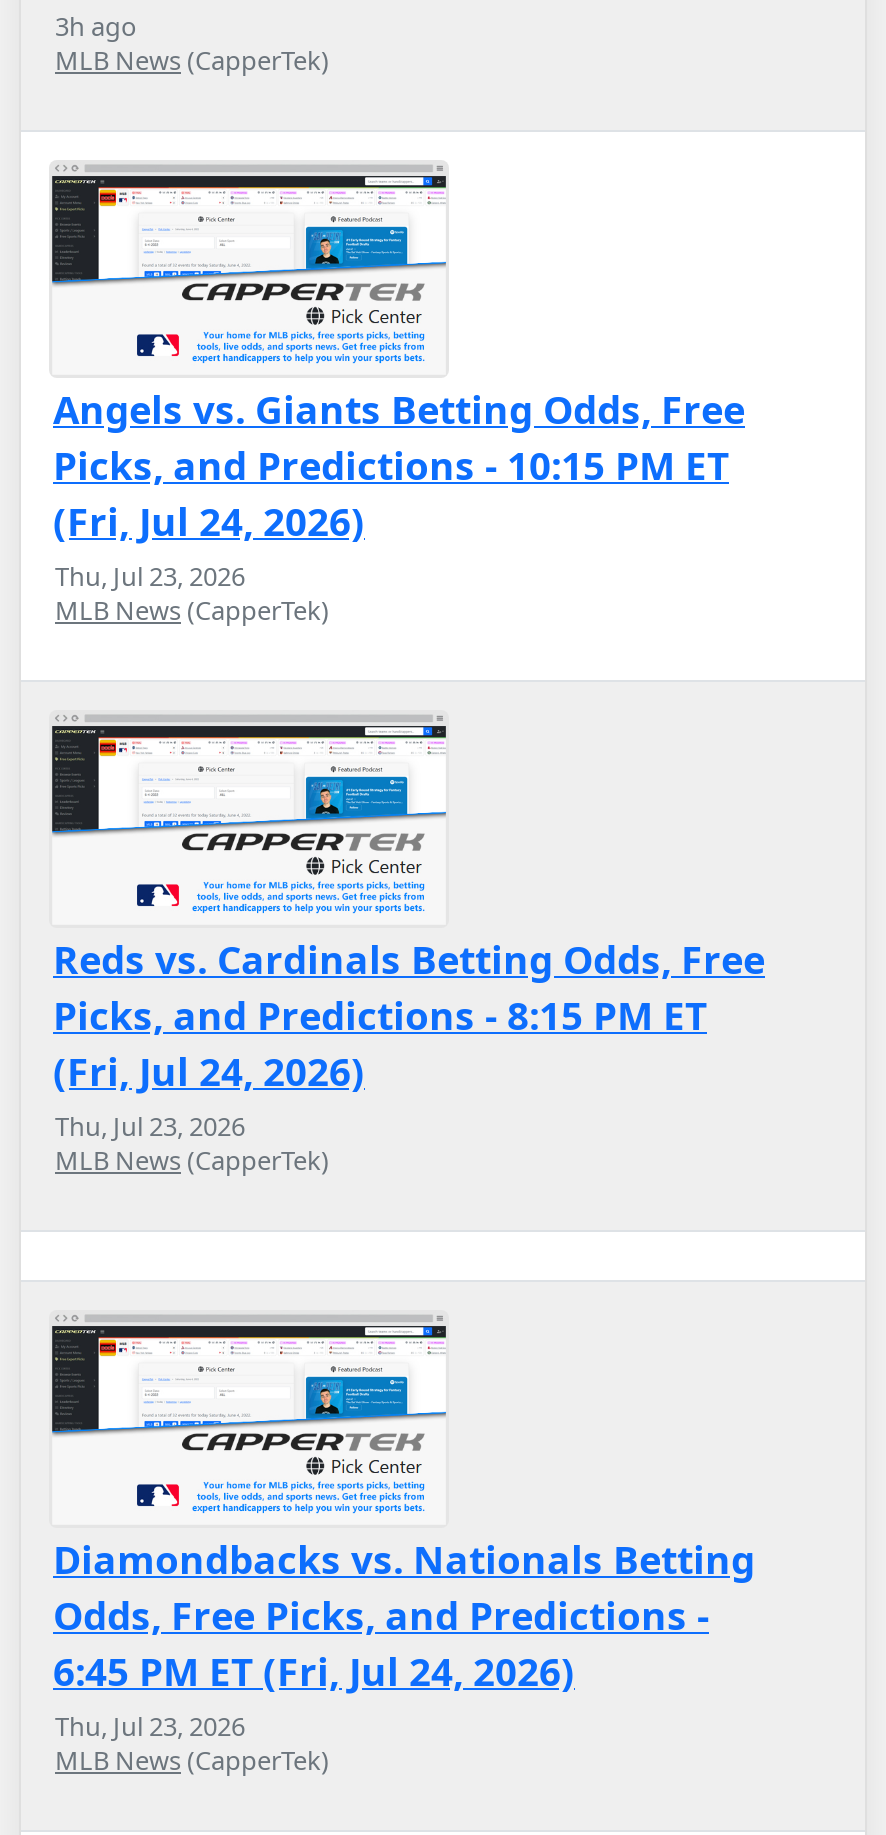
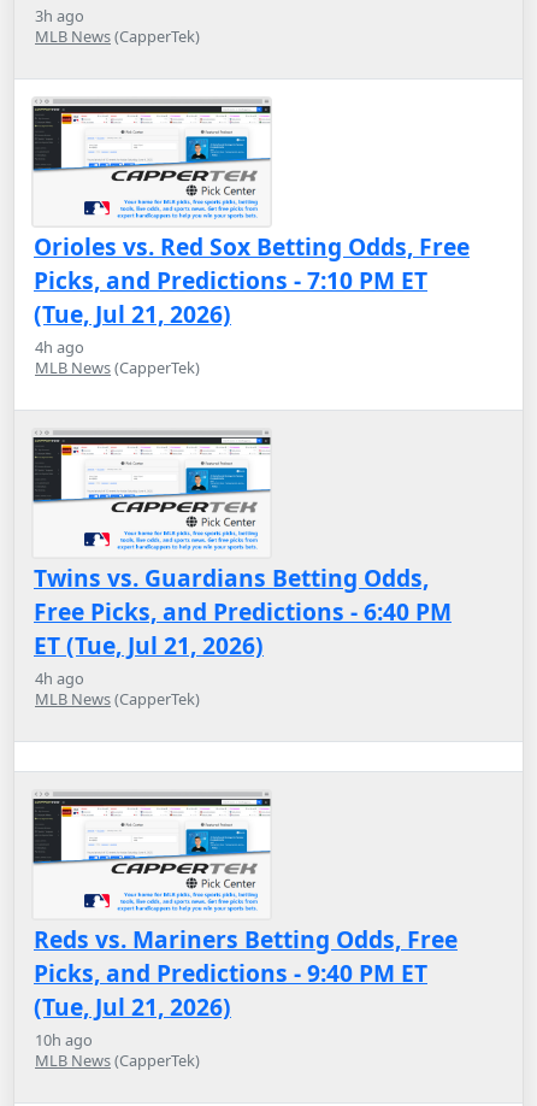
- Angels vs. Giants Betting Odds, Free
- Picks, and Predictions - 10:15 PM ET
- (Fri, Jul 24, 2026)
- Thu, Jul 23, 2026
+ Orioles vs. Red Sox Betting Odds, Free
+ Picks, and Predictions - 7:10 PM ET
+ (Tue, Jul 21, 2026)
+ 4h ago

- Reds vs. Cardinals Betting Odds, Free
- Picks, and Predictions - 8:15 PM ET
- (Fri, Jul 24, 2026)
- Thu, Jul 23, 2026
+ Twins vs. Guardians Betting Odds,
+ Free Picks, and Predictions - 6:40 PM
+ ET (Tue, Jul 21, 2026)
+ 4h ago

- Diamondbacks vs. Nationals Betting
- Odds, Free Picks, and Predictions -
- 6:45 PM ET (Fri, Jul 24, 2026)
- Thu, Jul 23, 2026
+ Reds vs. Mariners Betting Odds, Free
+ Picks, and Predictions - 9:40 PM ET
+ (Tue, Jul 21, 2026)
+ 10h ago
